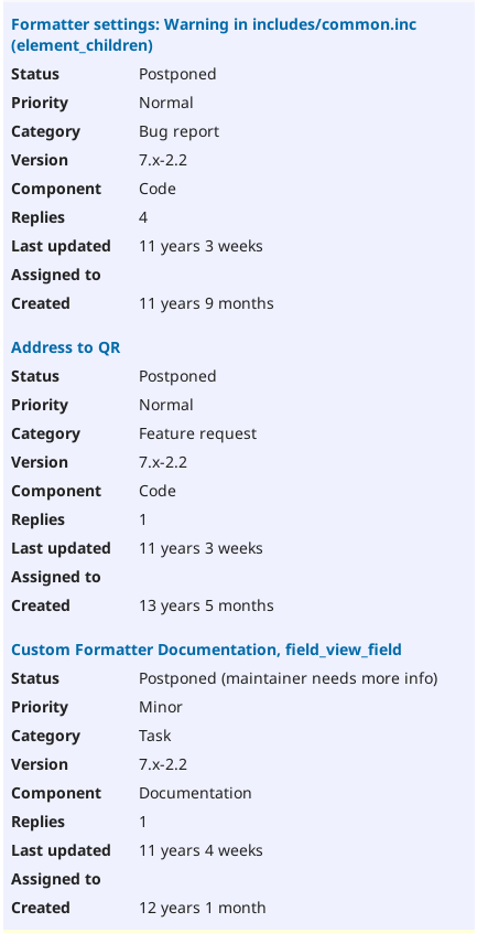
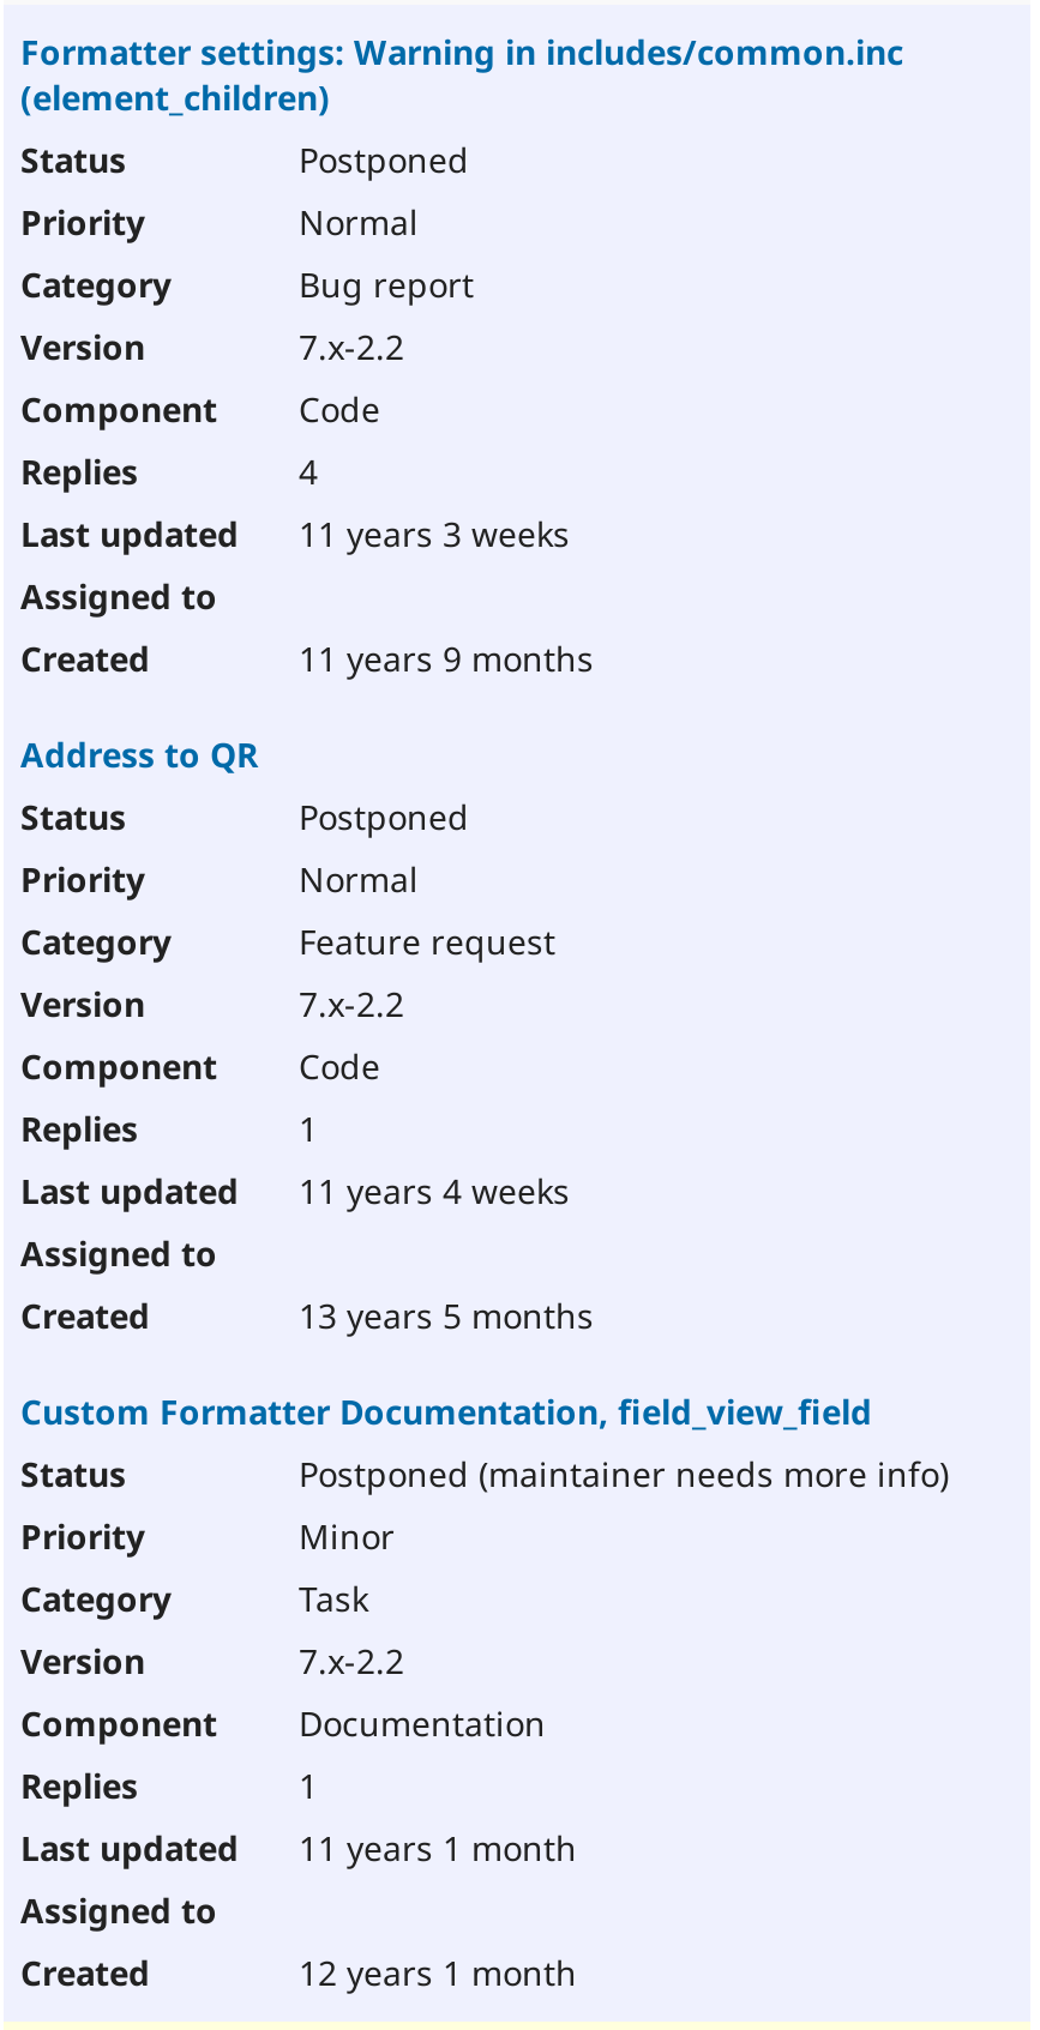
- 11 years 3 weeks
+ 11 years 4 weeks

- 11 years 4 weeks
+ 11 years 1 month
